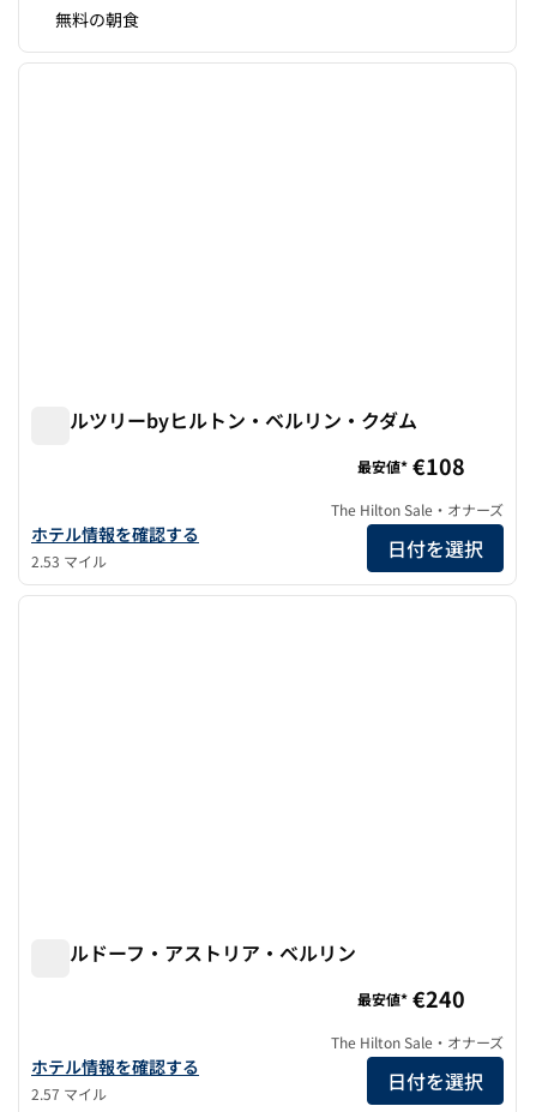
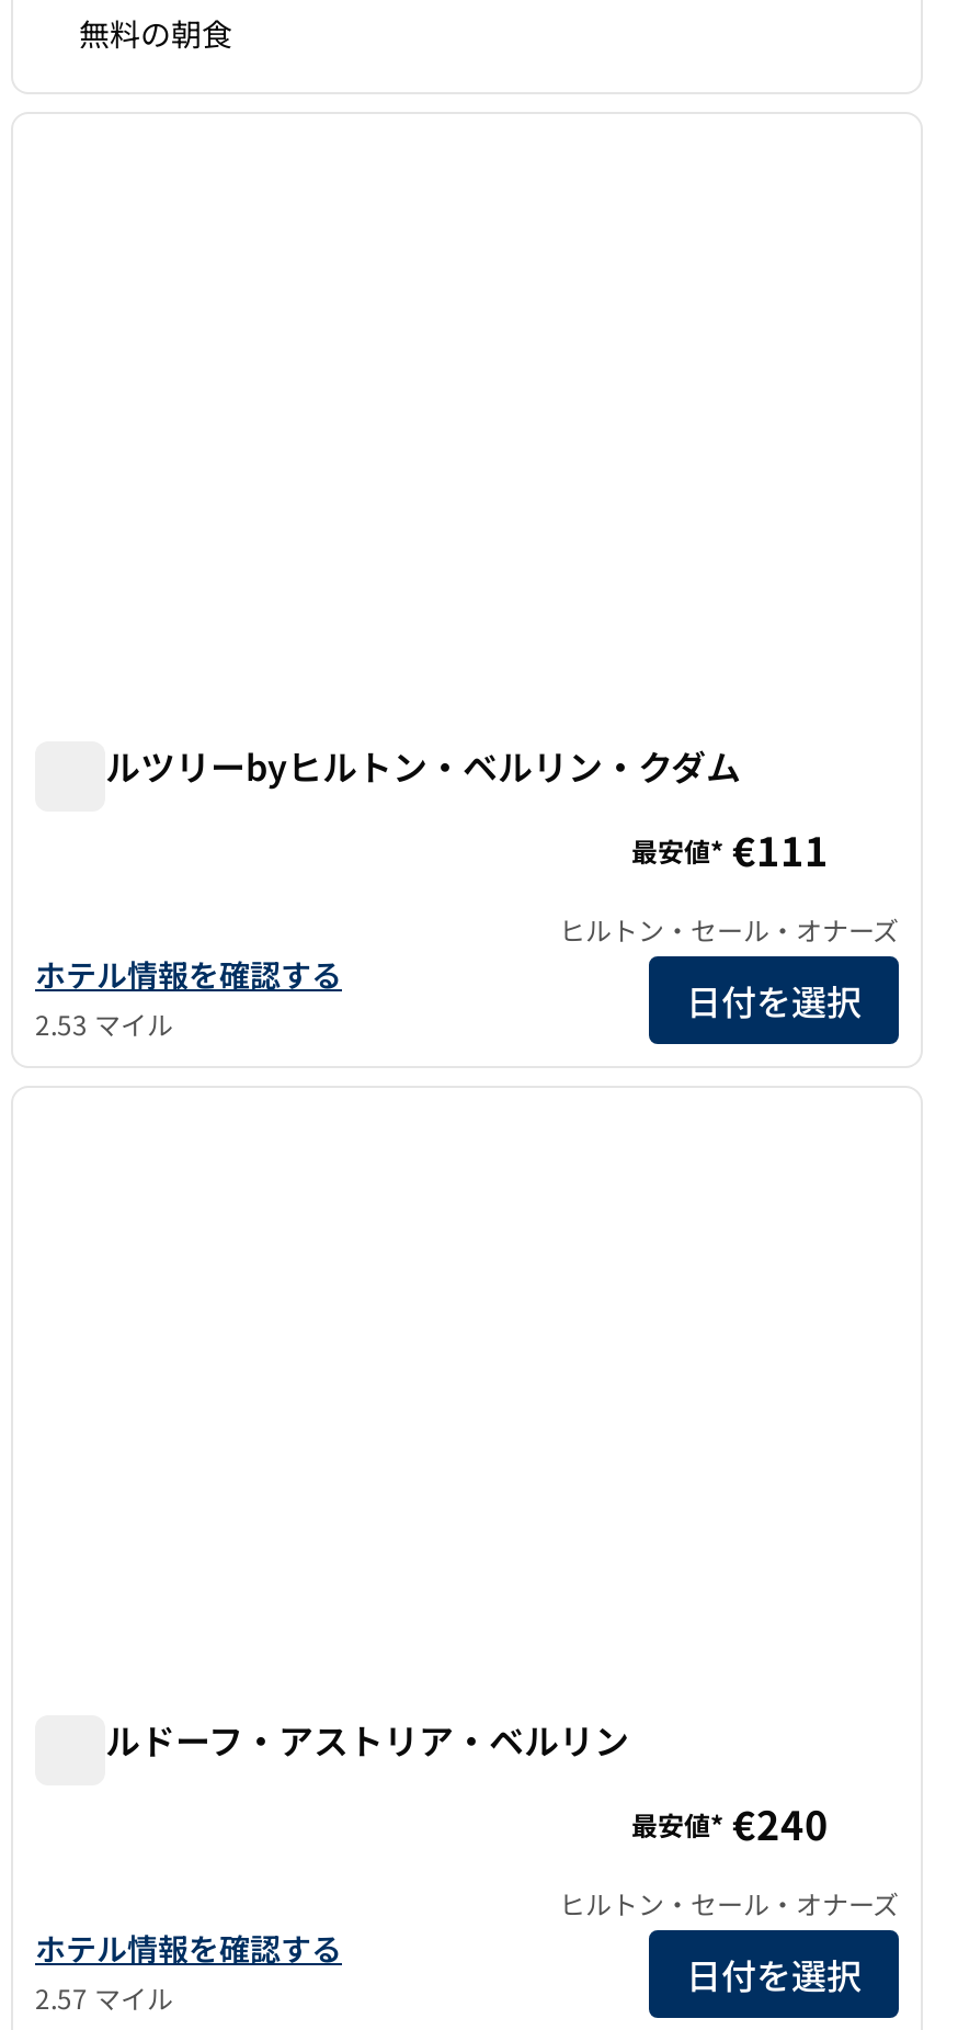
- 最安値* €108
+ 最安値* €111

- The Hilton Sale・オナーズ
+ ヒルトン・セール・オナーズ

- The Hilton Sale・オナーズ
+ ヒルトン・セール・オナーズ
